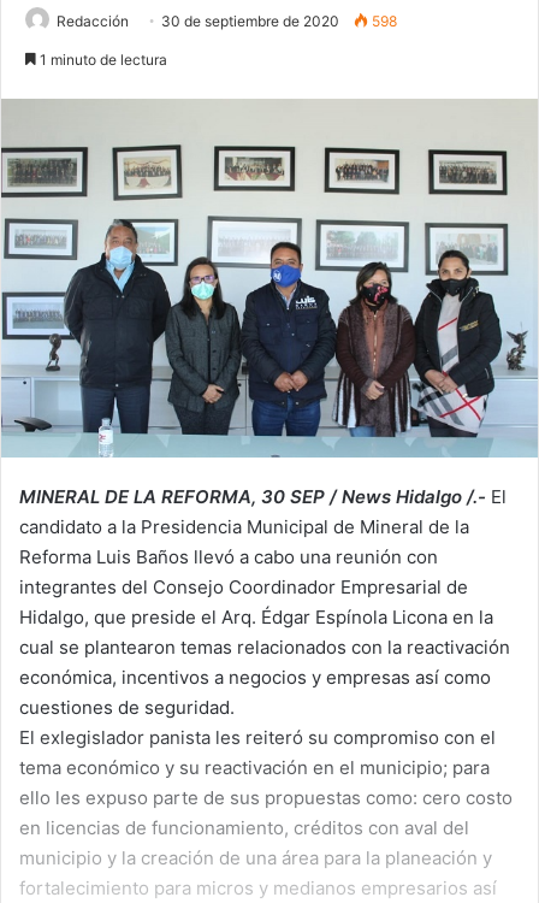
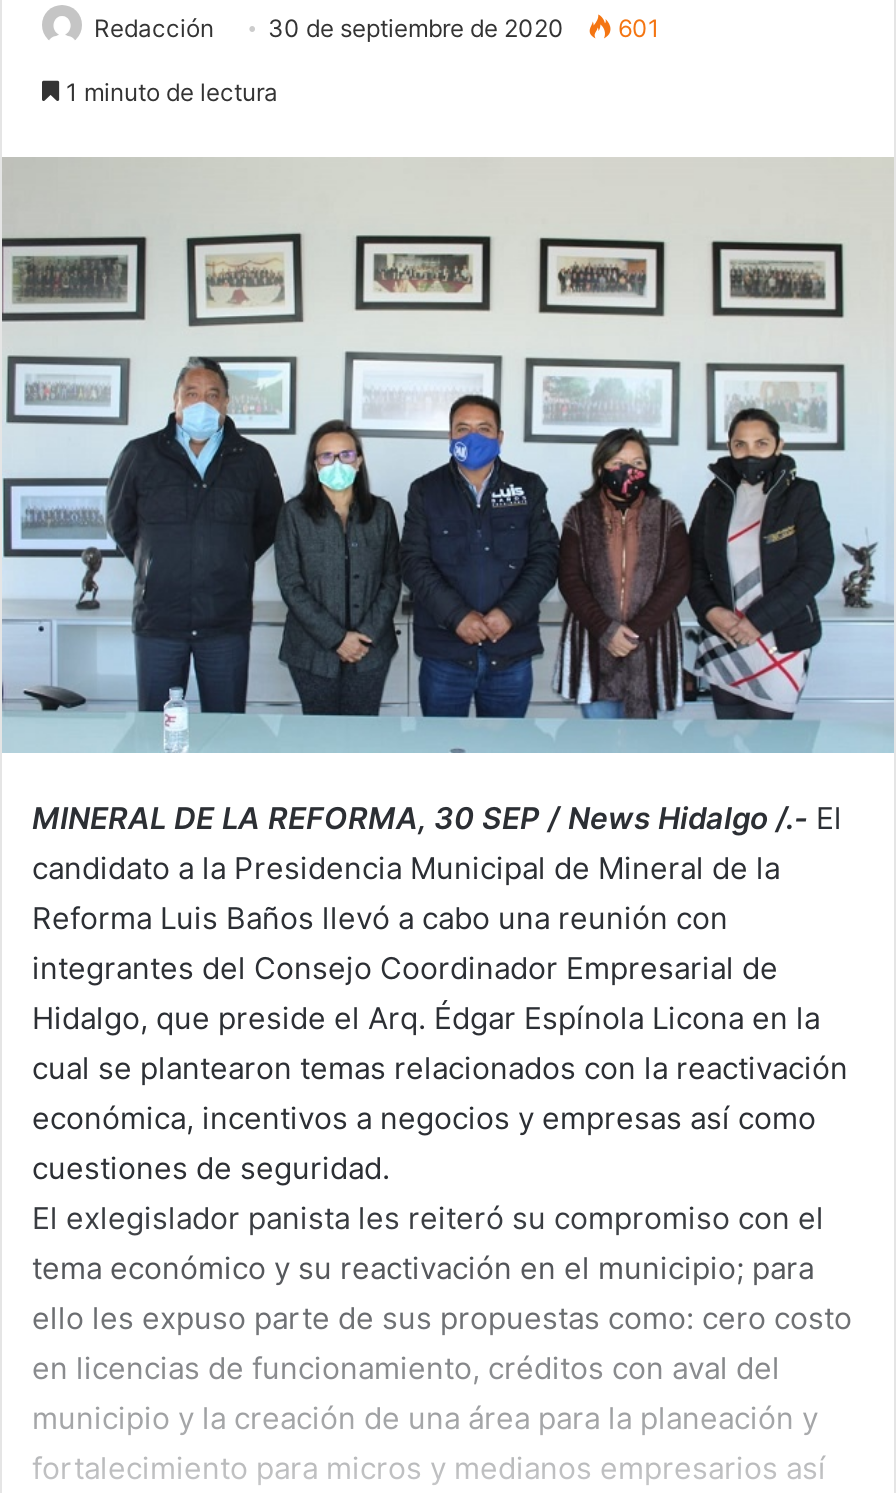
- Redacción 30 de septiembre de 2020 598
+ Redacción 30 de septiembre de 2020 601
